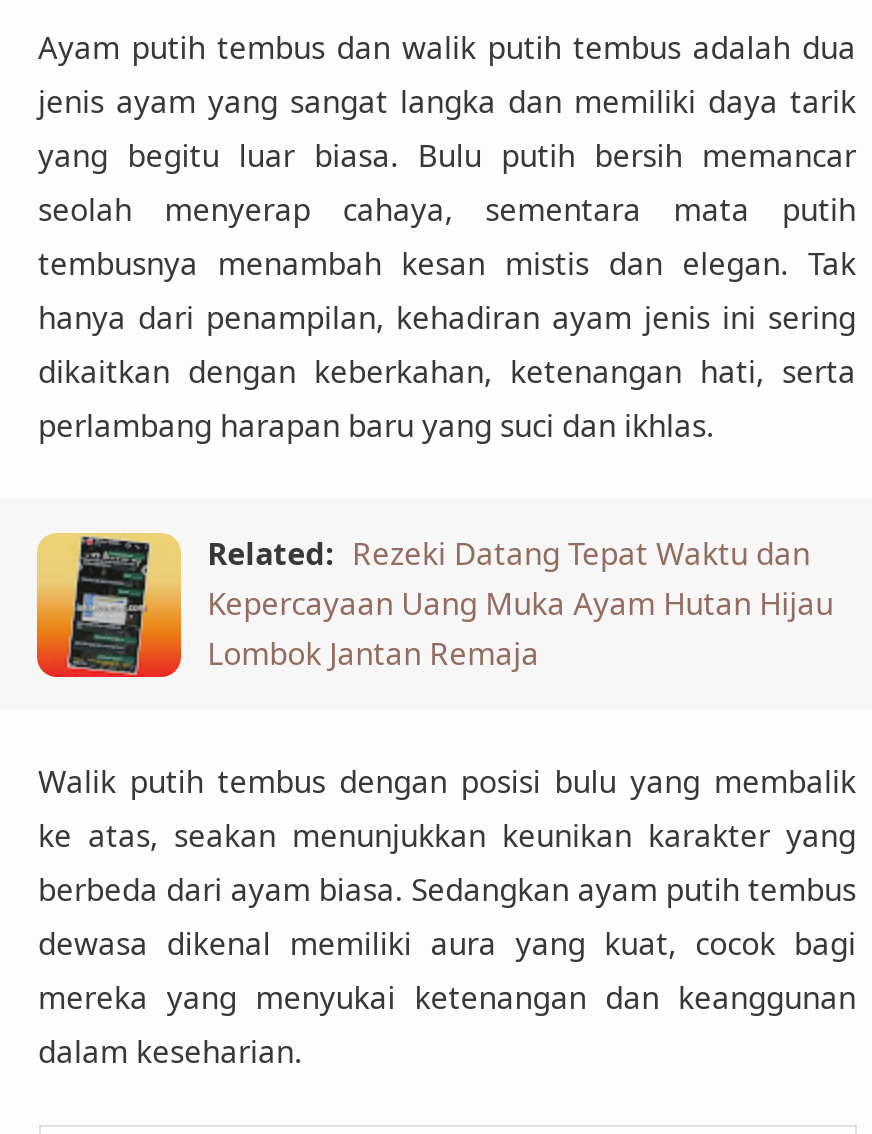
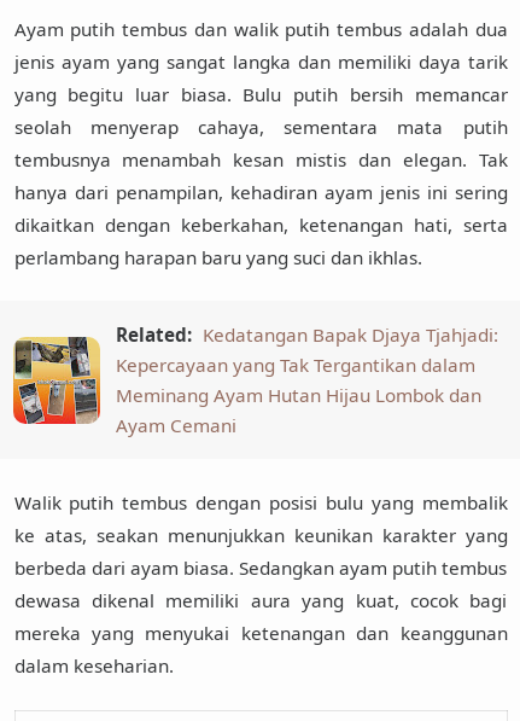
- [image]
- Related: Rezeki Datang Tepat Waktu dan
- Kepercayaan Uang Muka Ayam Hutan Hijau
- Lombok Jantan Remaja
+ [image]
+ Related: Kedatangan Bapak Djaya Tjahjadi:
+ Kepercayaan yang Tak Tergantikan dalam
+ Meminang Ayam Hutan Hijau Lombok dan
+ Ayam Cemani
